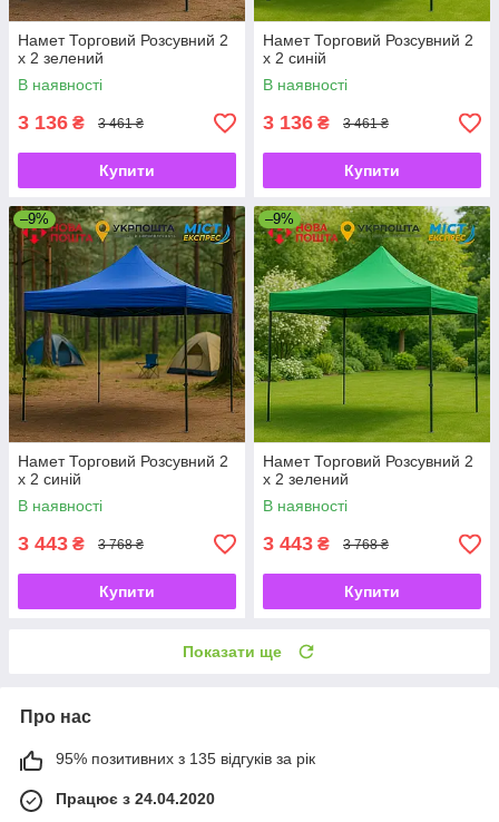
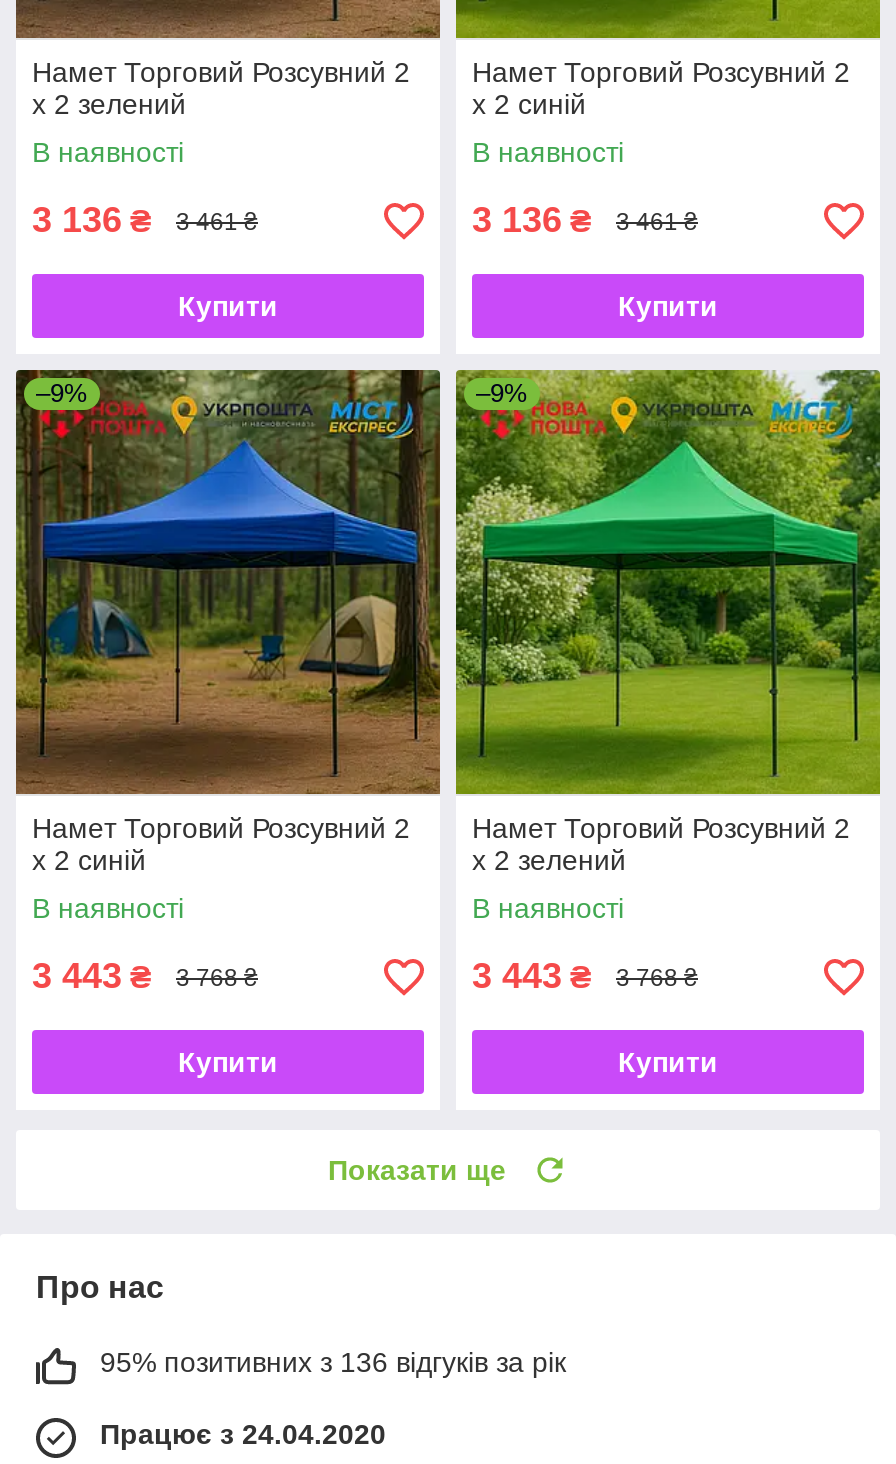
- 95% позитивних з 135 відгуків за рік
+ 95% позитивних з 136 відгуків за рік
